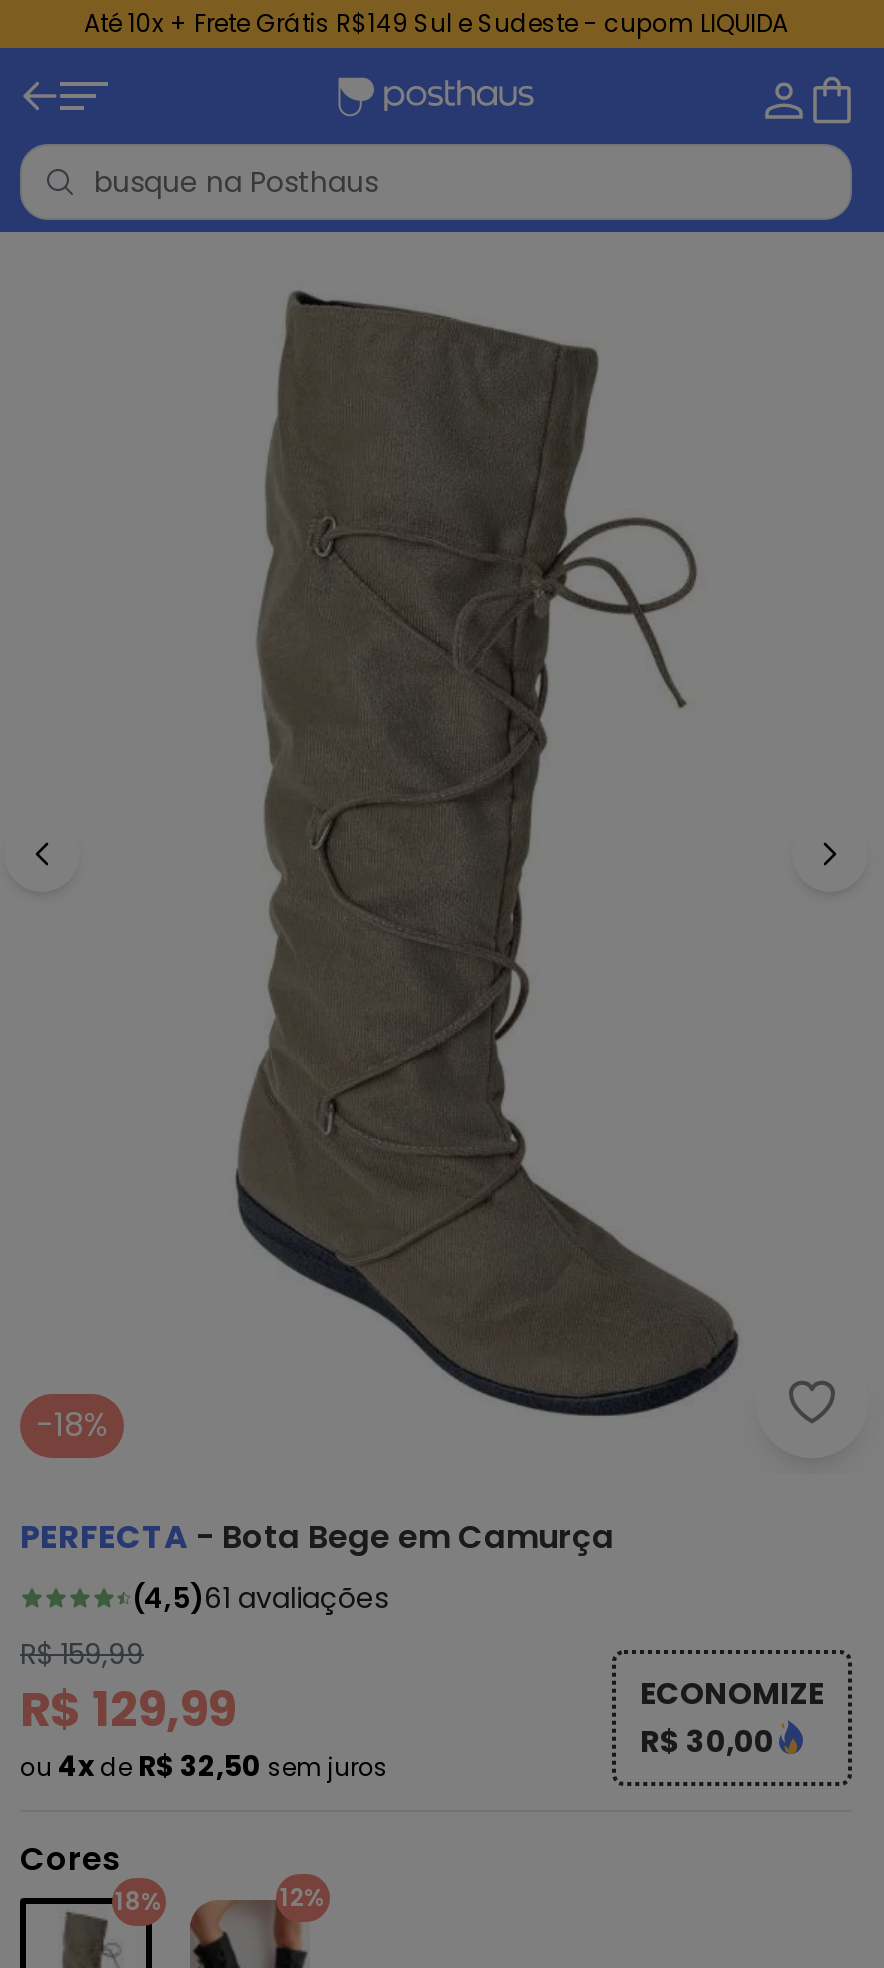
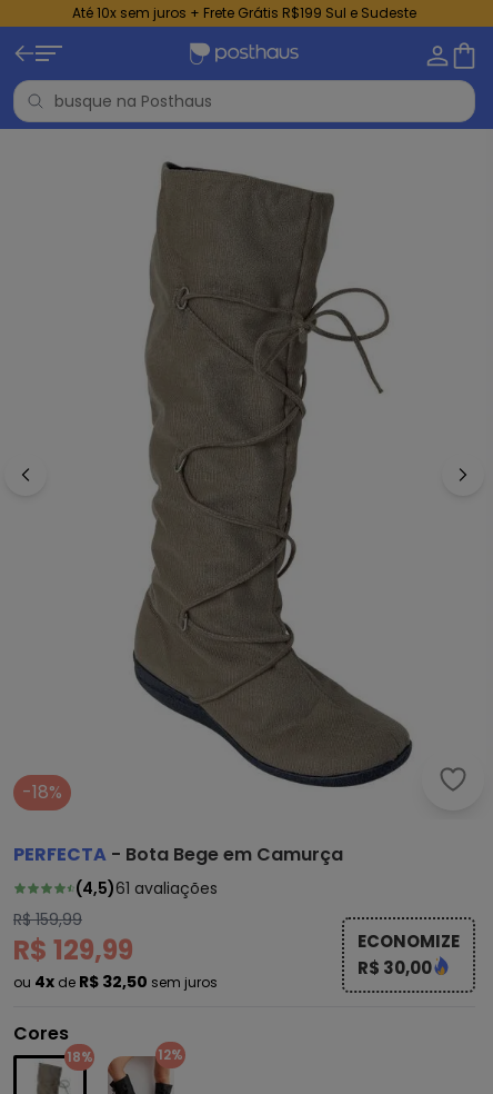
- Até 10x + Frete Grátis R$149 Sul e Sudeste - cupom LIQUIDA
+ Até 10x sem juros + Frete Grátis R$199 Sul e Sudeste
